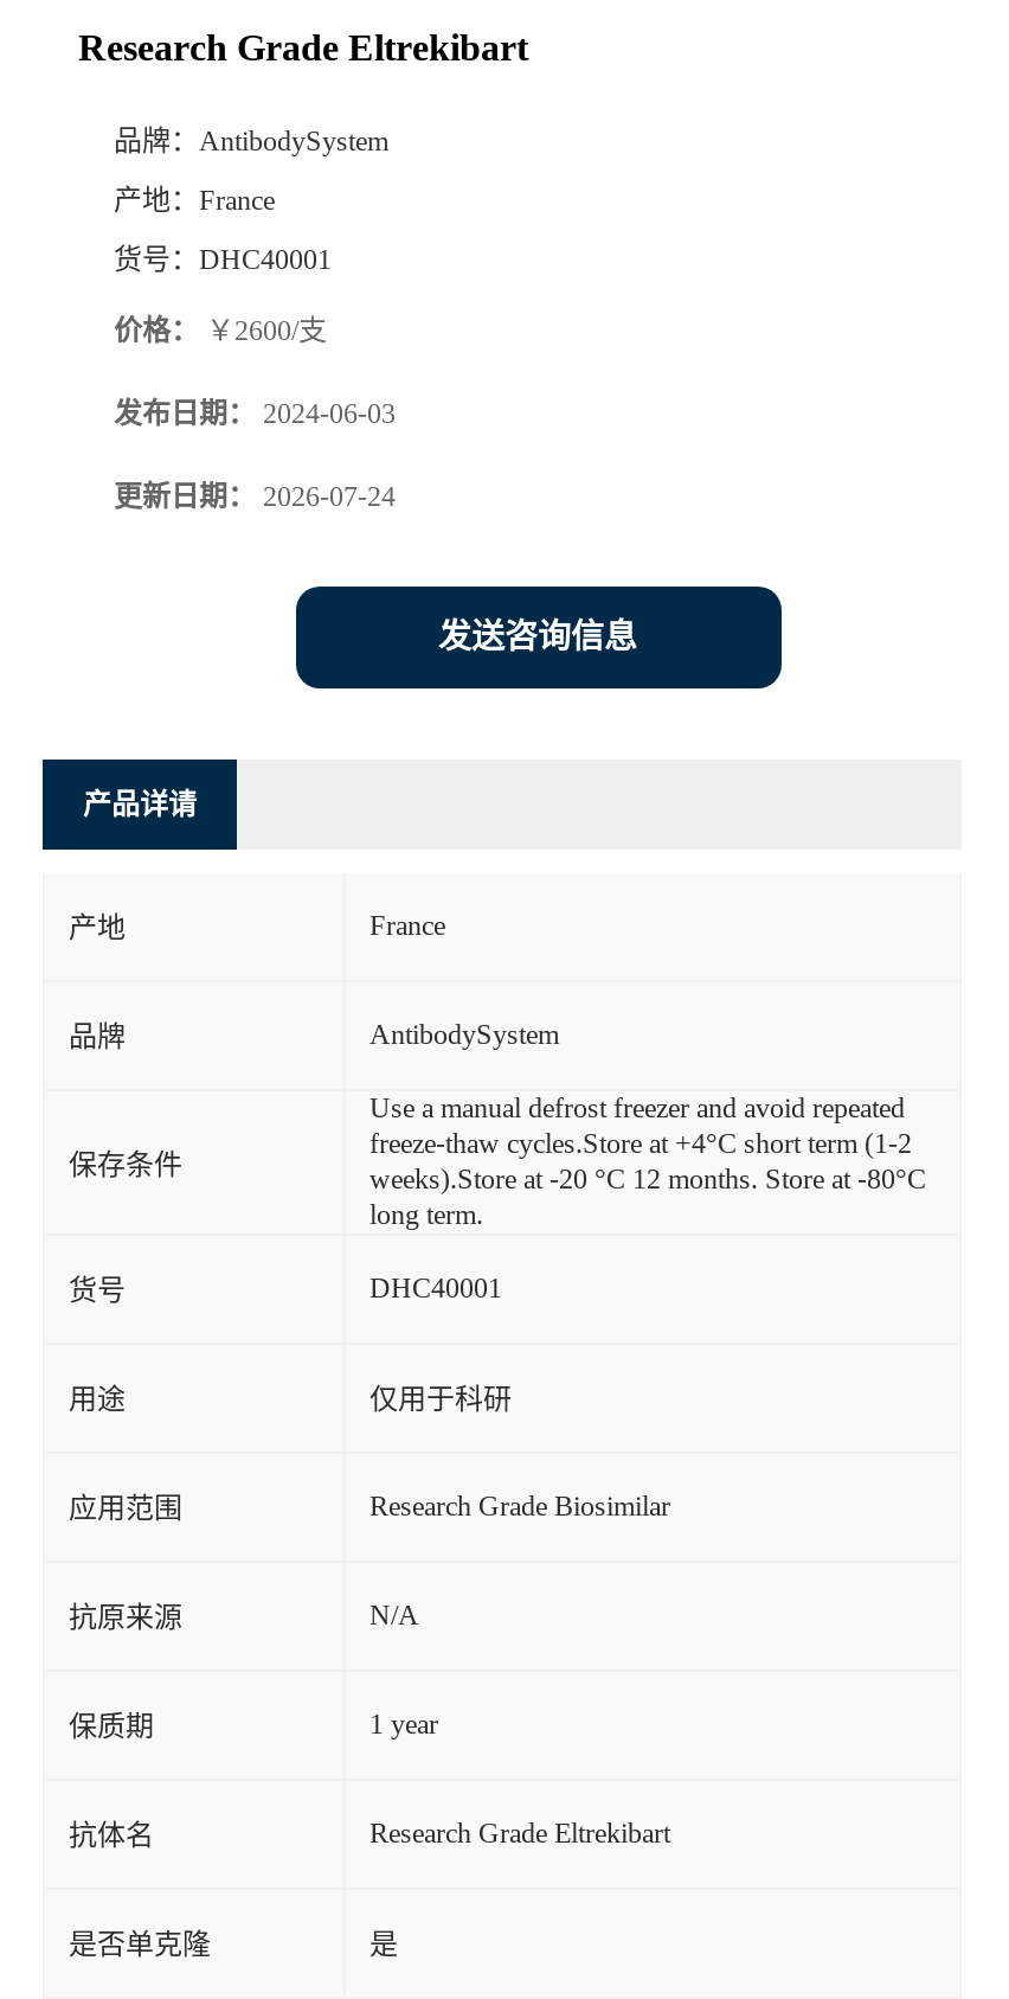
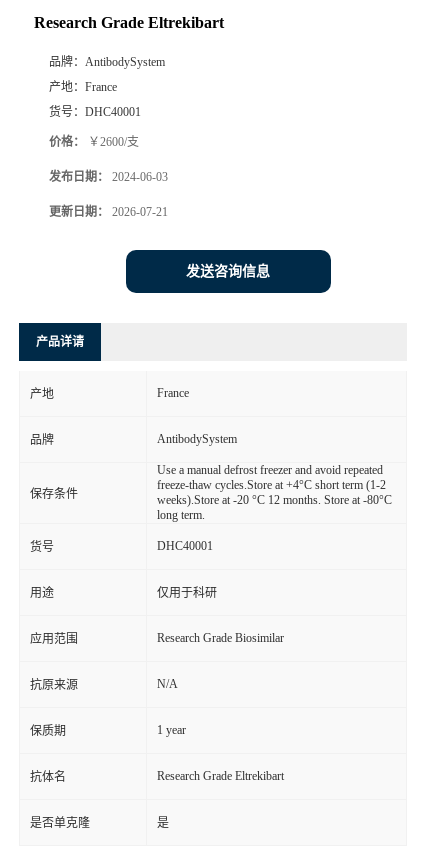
- 更新日期：2026-07-24
+ 更新日期：2026-07-21
